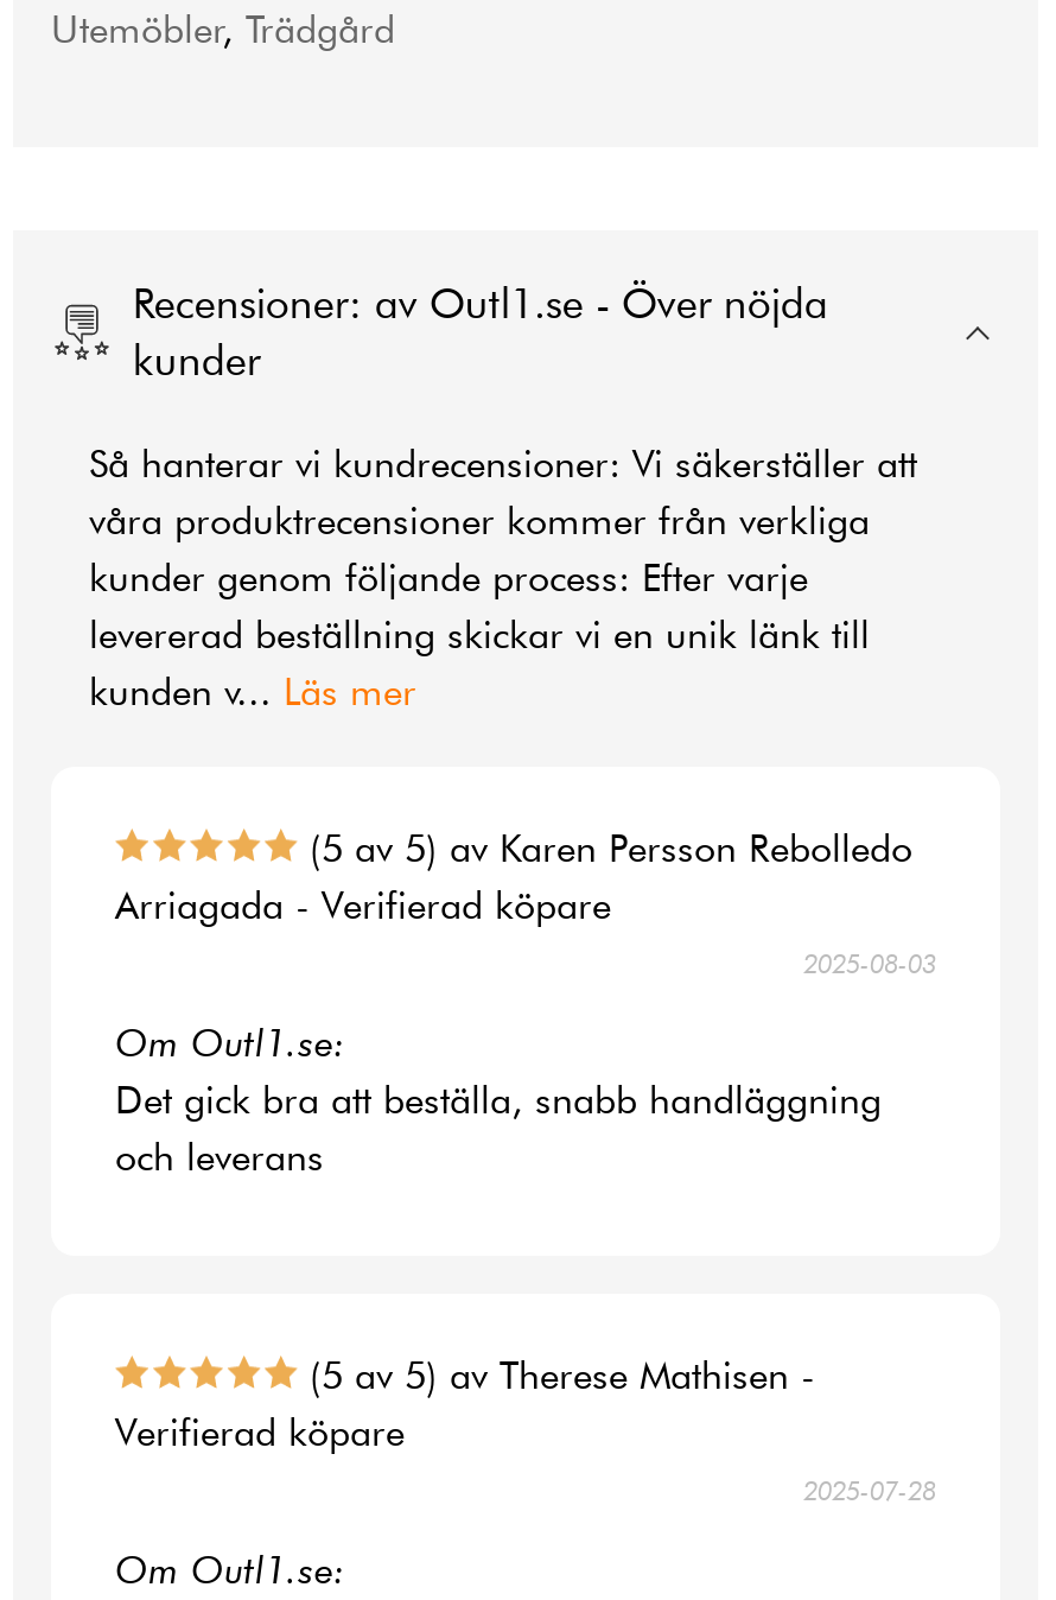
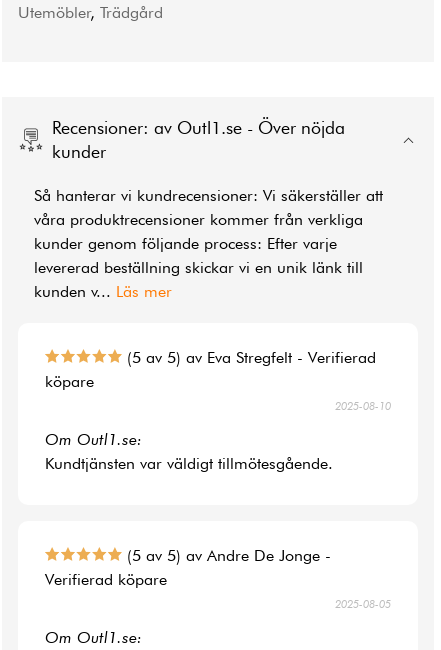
- (5 av 5) av Karen Persson Rebolledo
- Arriagada - Verifierad köpare
- 2025-08-03
+ (5 av 5) av Eva Stregfelt - Verifierad
+ köpare
+ 2025-08-10

- Det gick bra att beställa, snabb handläggning
- och leverans
+ Kundtjänsten var väldigt tillmötesgående.

- (5 av 5) av Therese Mathisen -
+ (5 av 5) av Andre De Jonge -

- 2025-07-28
+ 2025-08-05
